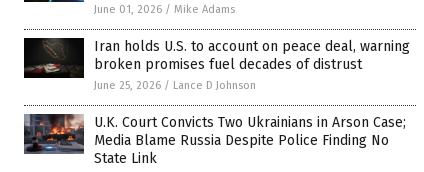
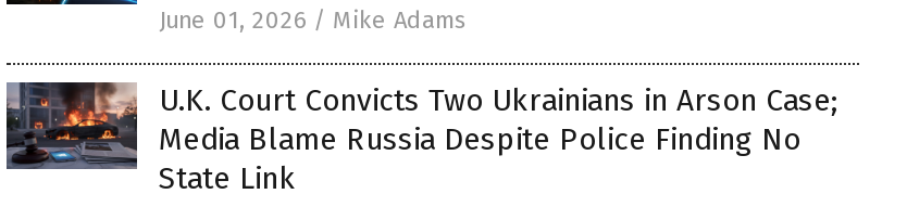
- [image]
- Iran holds U.S. to account on peace deal, warning
- broken promises fuel decades of distrust
- June 25, 2026 / Lance D Johnson
